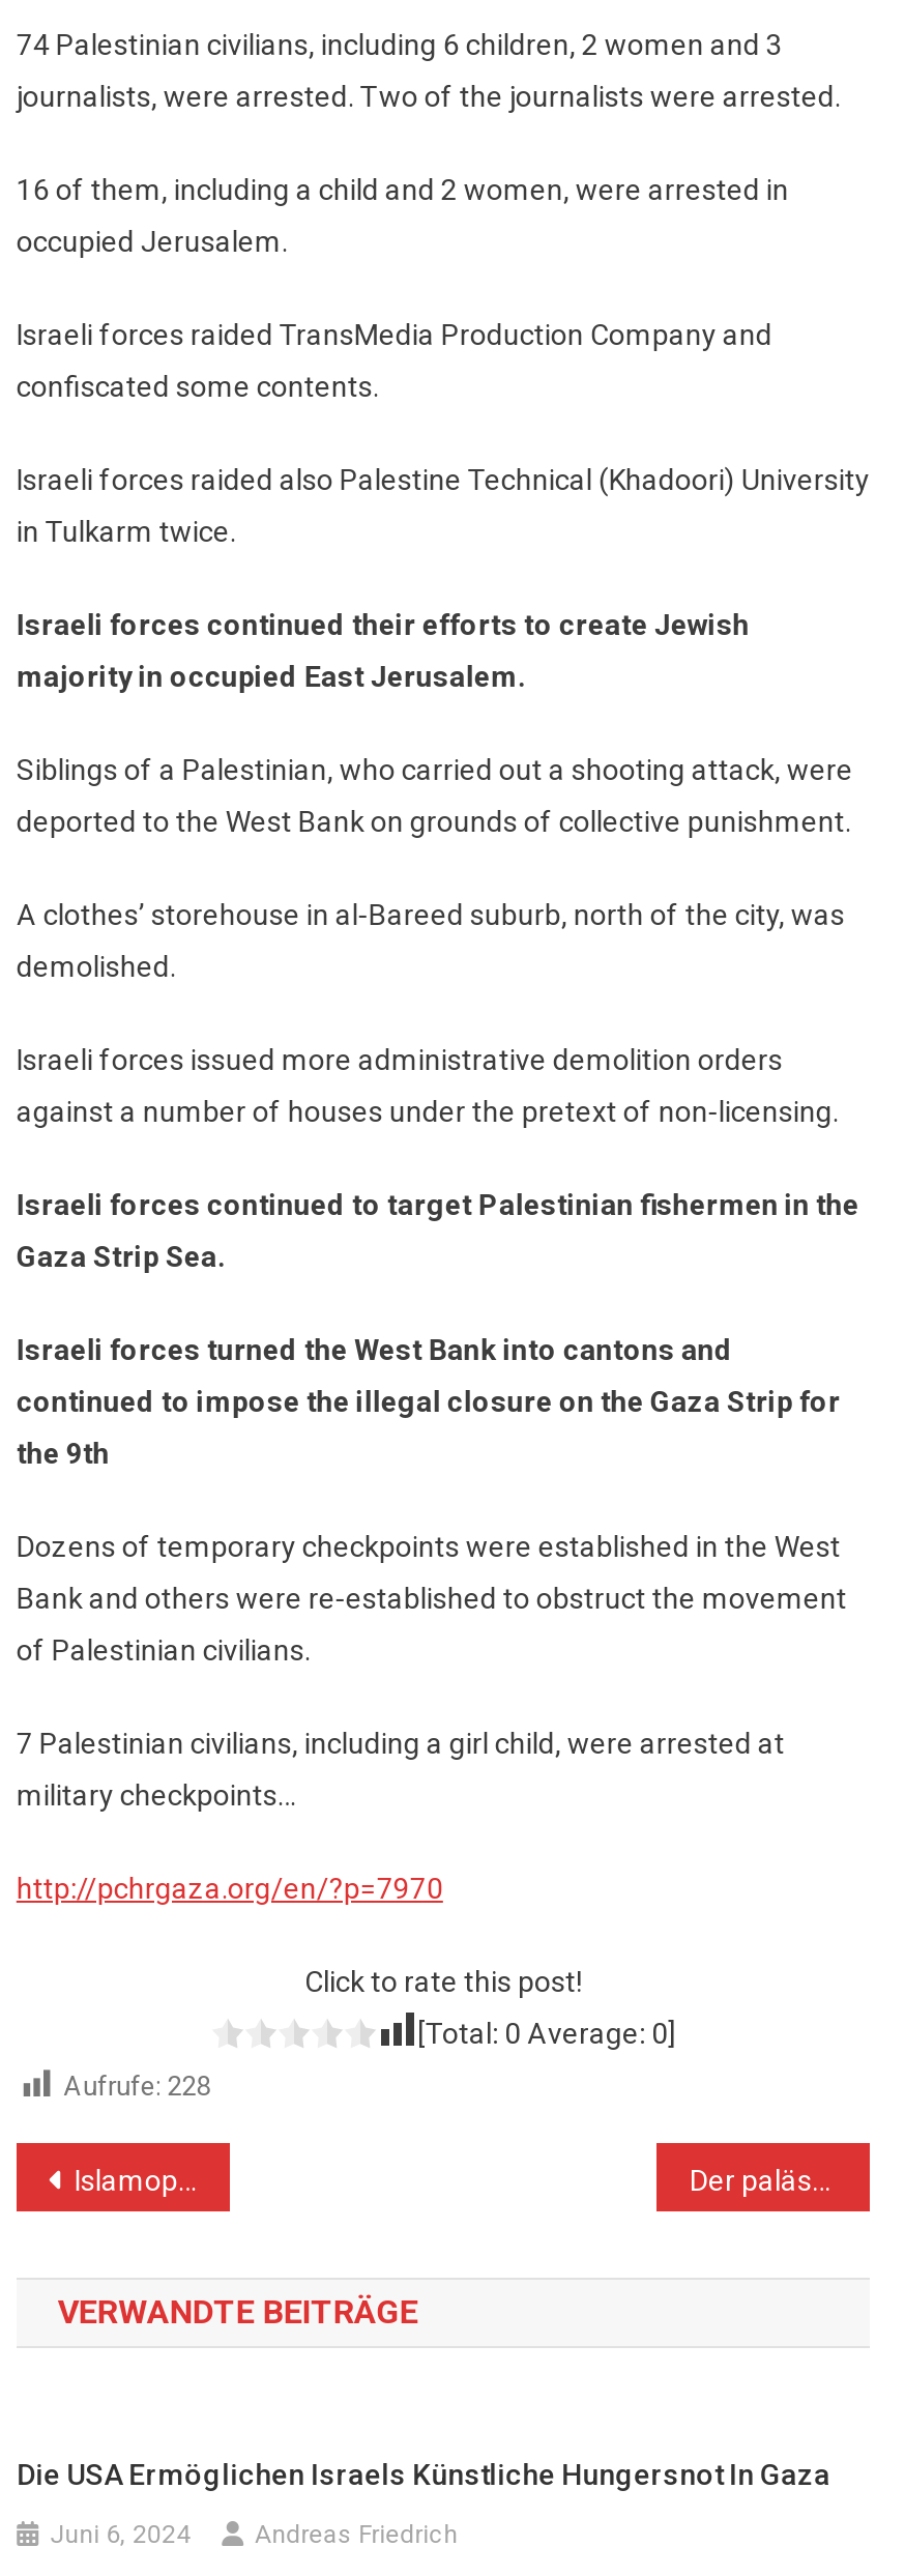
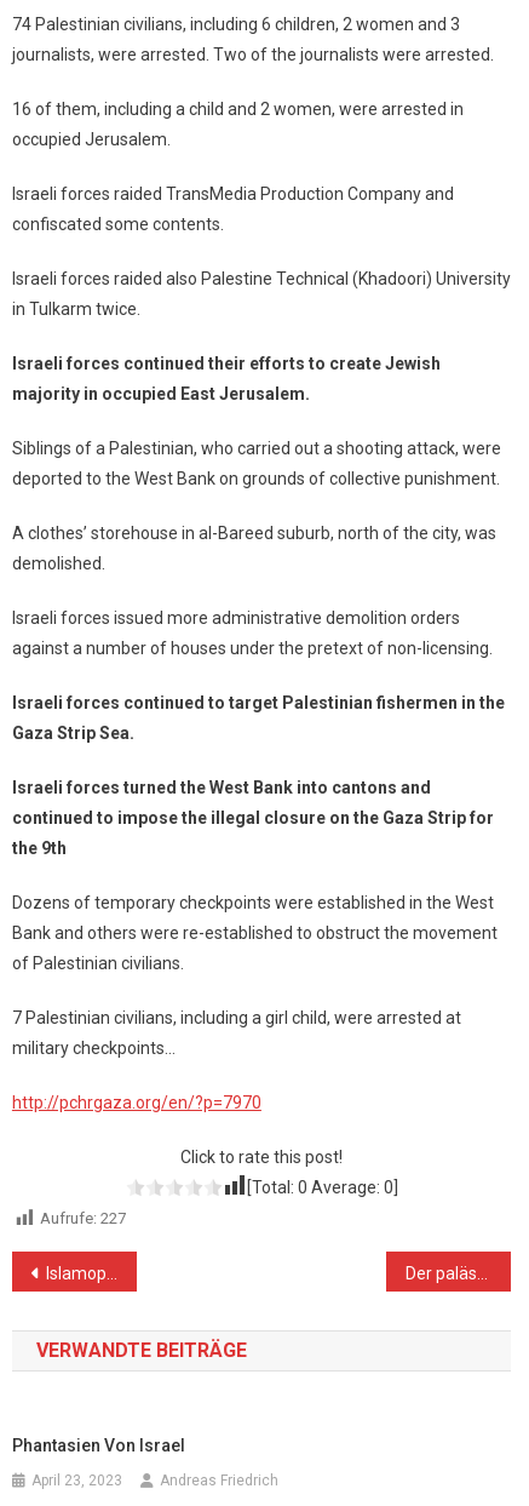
- Aufrufe: 228
+ Aufrufe: 227

- Die USA Ermöglichen Israels Künstliche Hungersnot In Gaza
+ Phantasien Von Israel

- Juni 6, 2024
+ April 23, 2023
